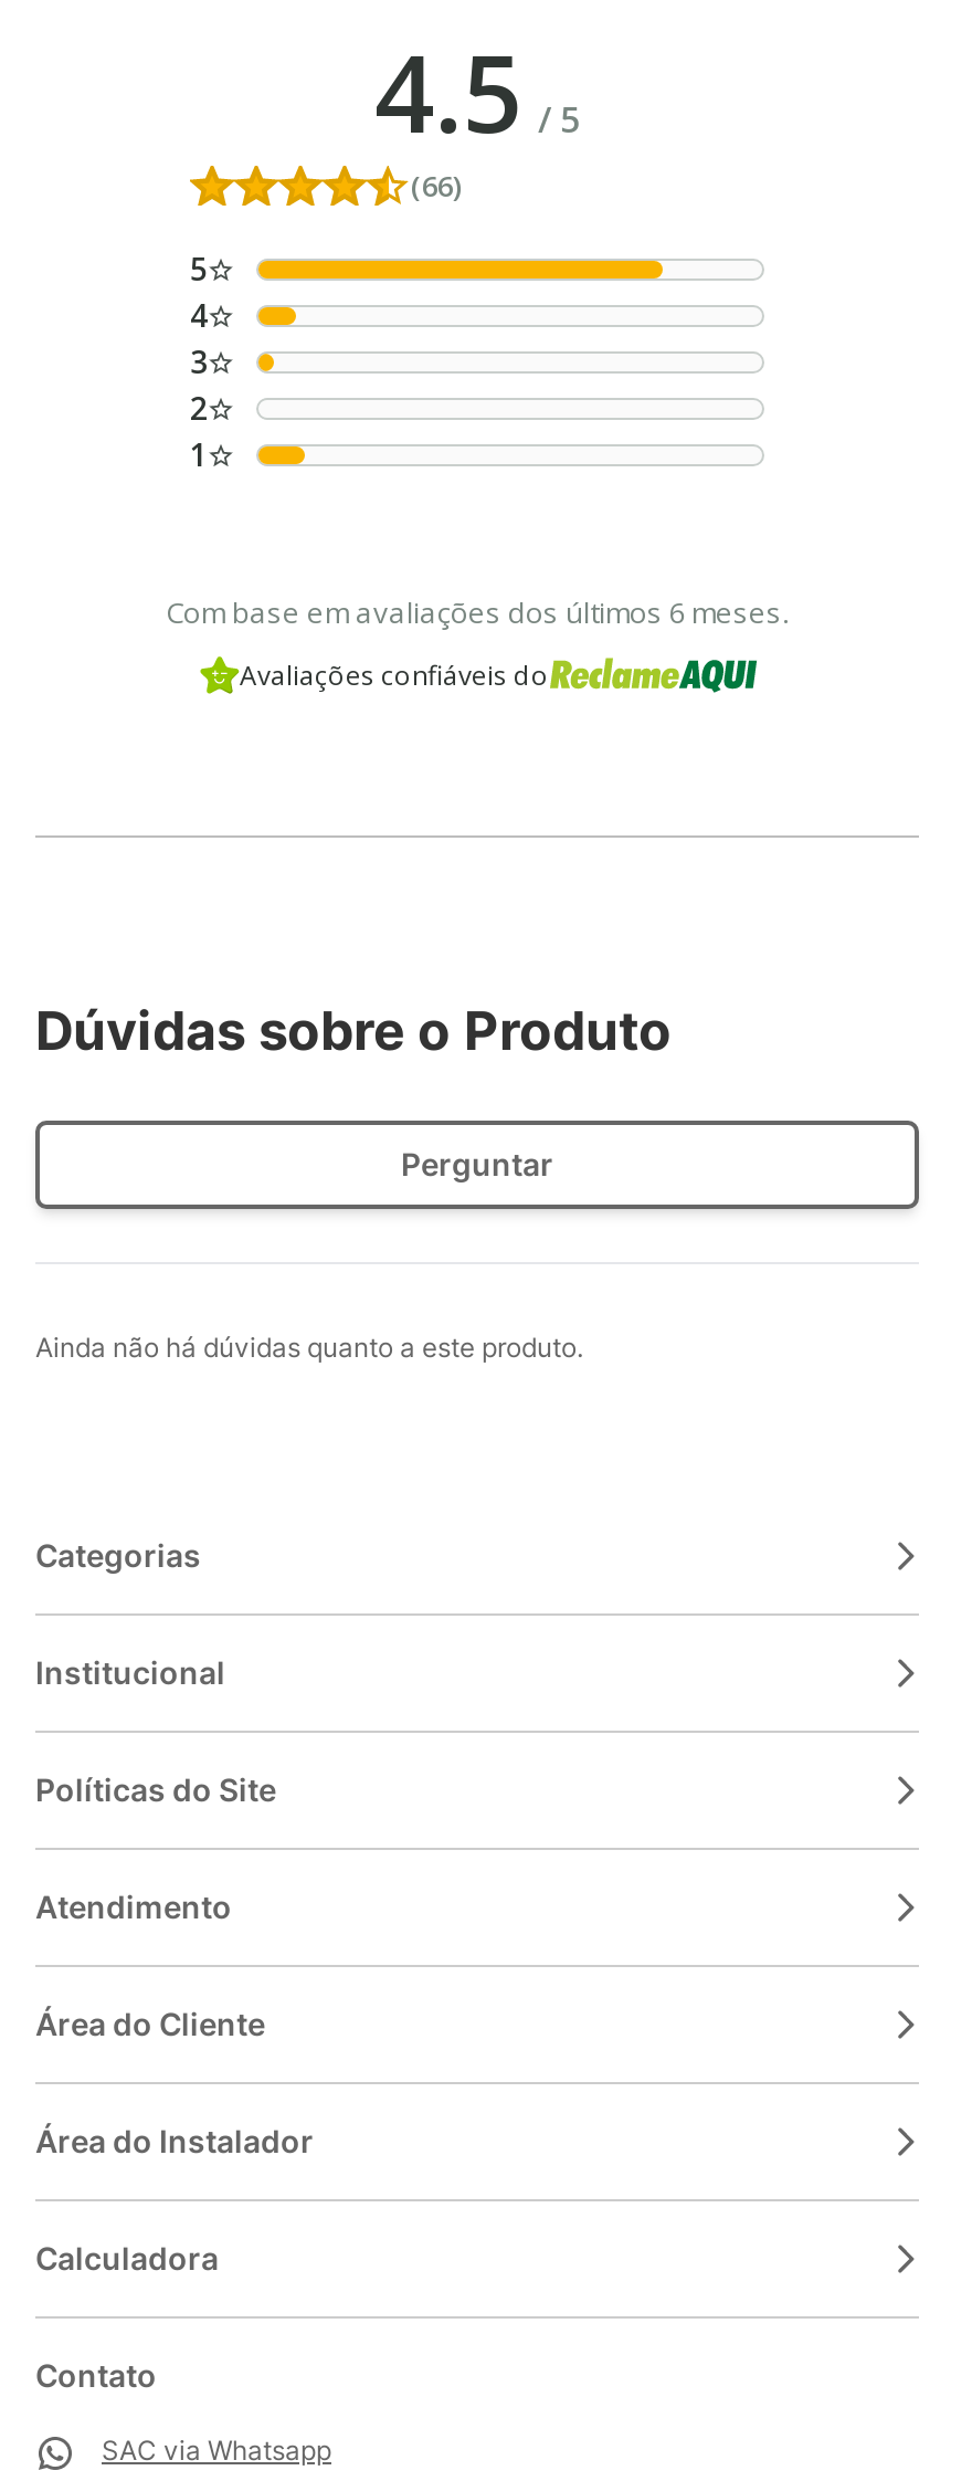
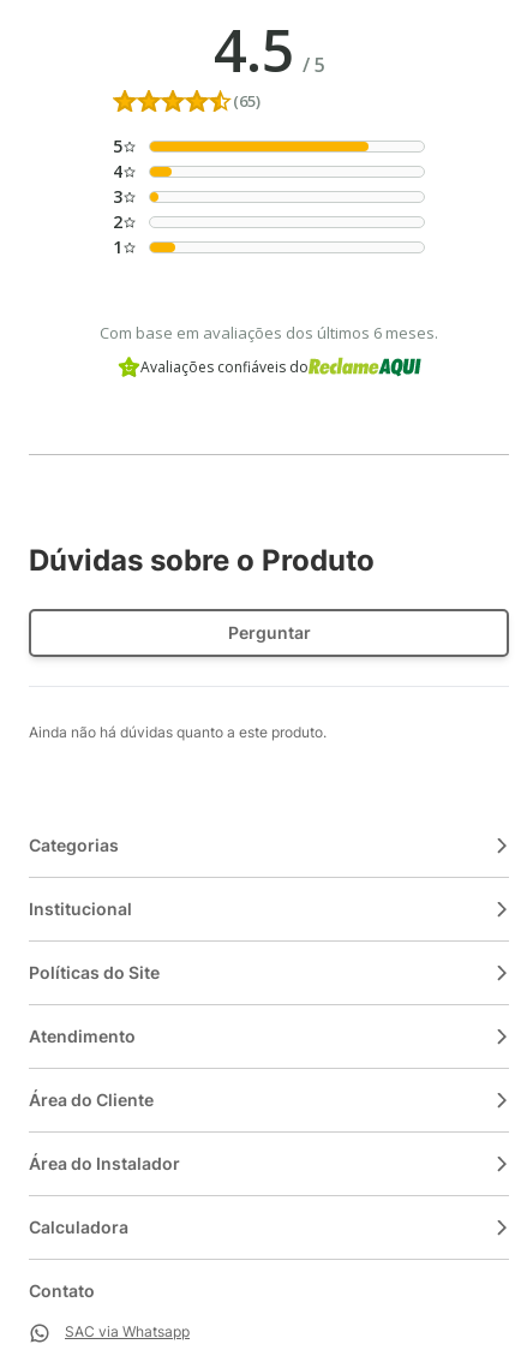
- (66)
+ (65)
